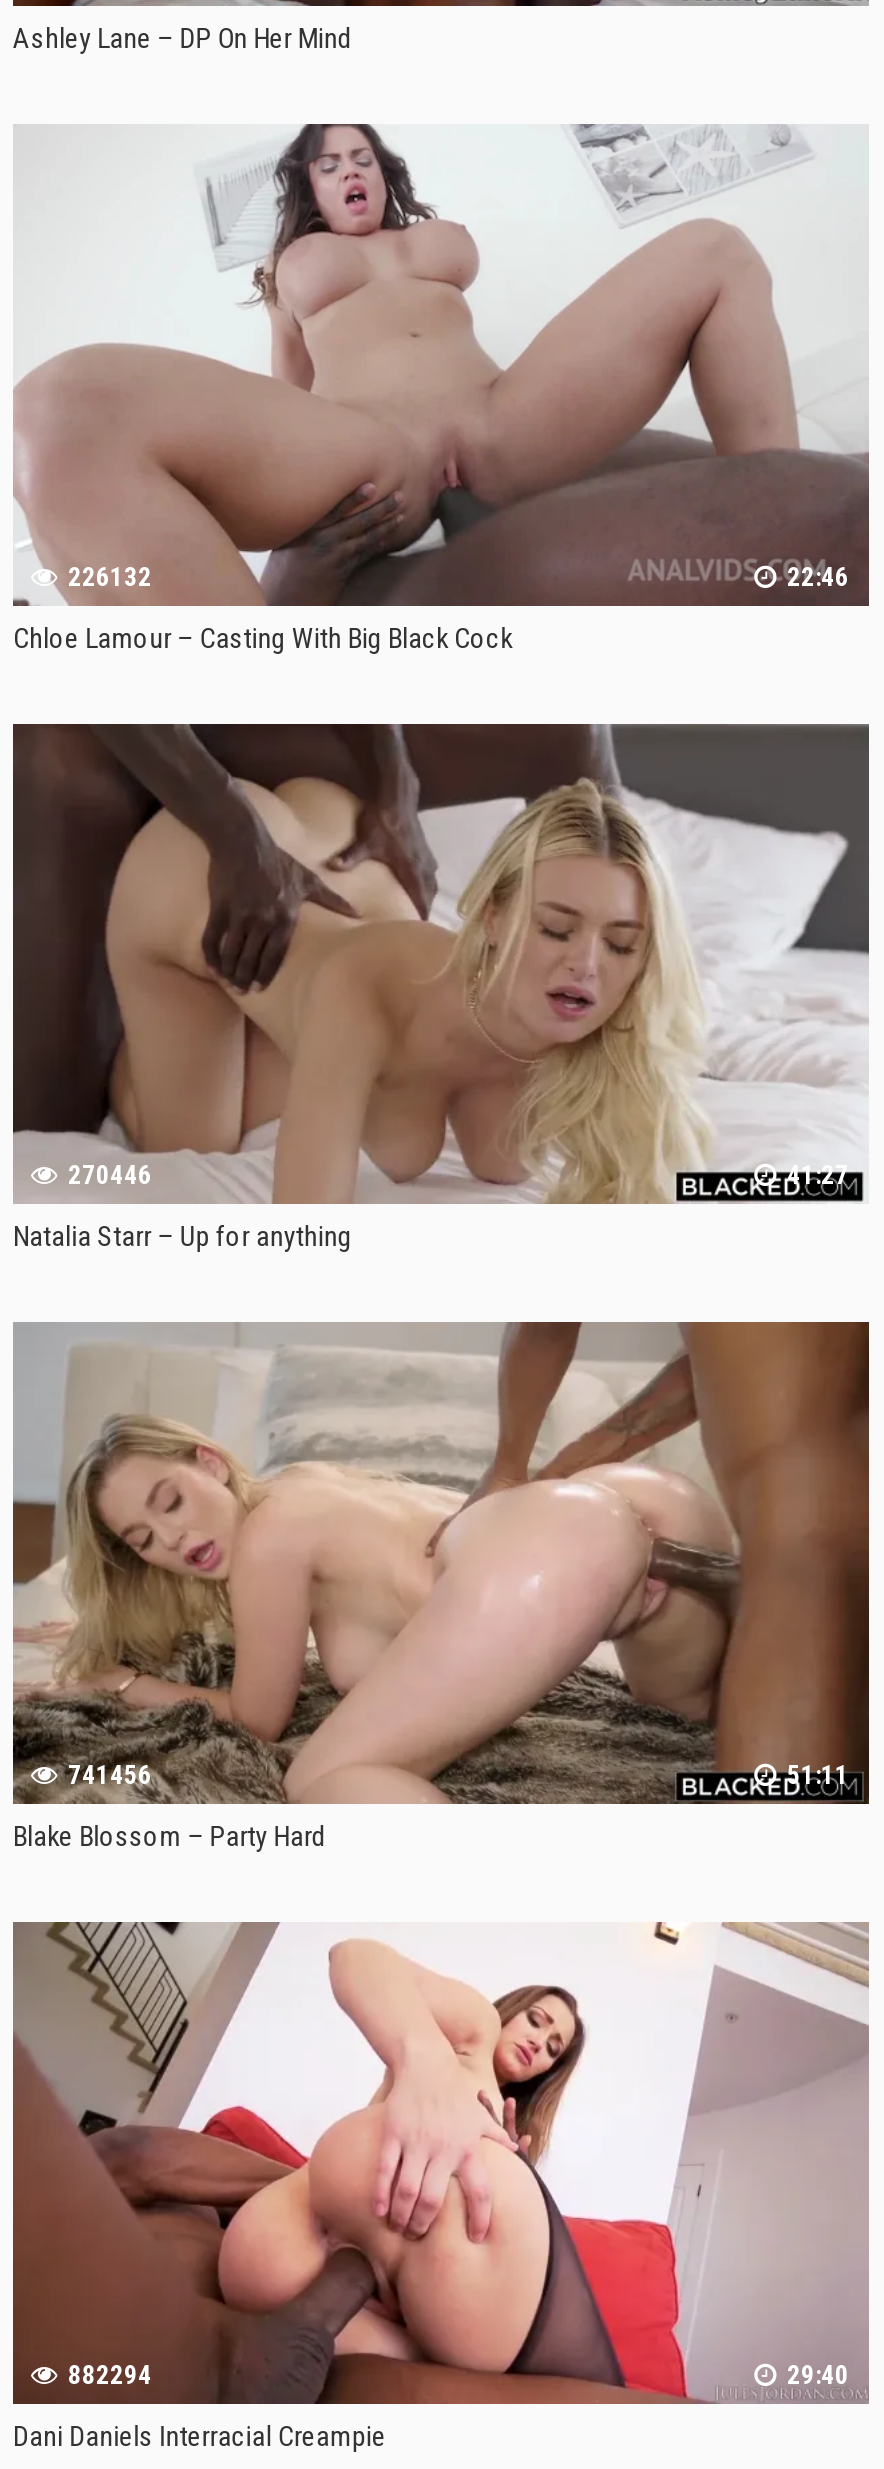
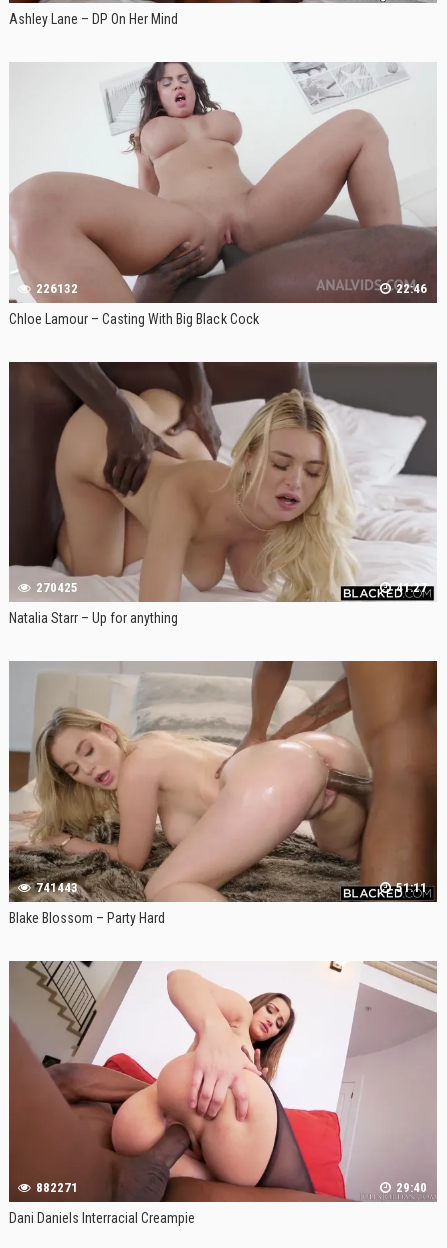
- 270446
+ 270425

- 741456
+ 741443

- 882294
+ 882271
